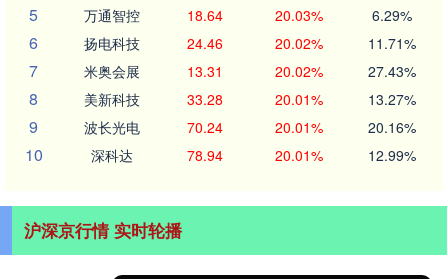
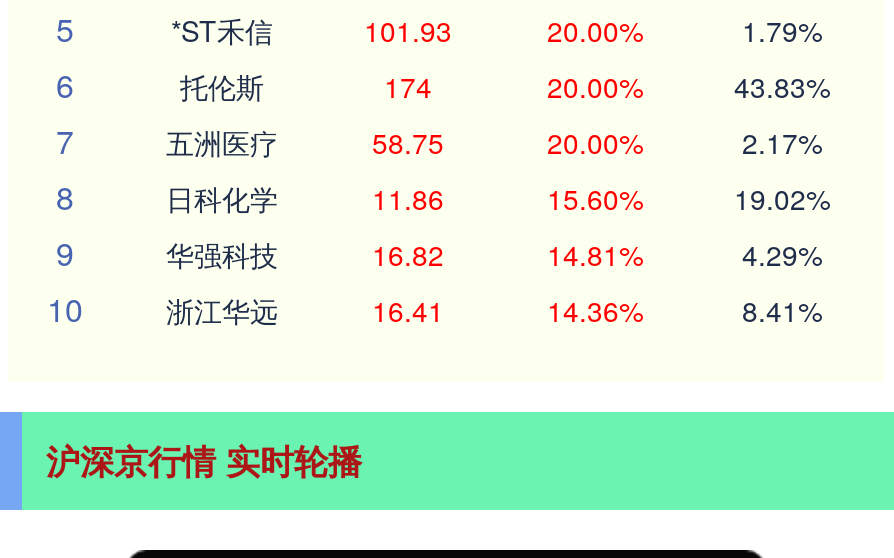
- 万通智控
- 18.64
- 20.03%
- 6.29%
+ *ST禾信
+ 101.93
+ 20.00%
+ 1.79%

- 扬电科技
- 24.46
- 20.02%
- 11.71%
+ 托伦斯
+ 174
+ 20.00%
+ 43.83%

- 米奥会展
- 13.31
- 20.02%
- 27.43%
+ 五洲医疗
+ 58.75
+ 20.00%
+ 2.17%

- 美新科技
- 33.28
- 20.01%
- 13.27%
+ 日科化学
+ 11.86
+ 15.60%
+ 19.02%

- 波长光电
- 70.24
- 20.01%
- 20.16%
+ 华强科技
+ 16.82
+ 14.81%
+ 4.29%

- 深科达
- 78.94
- 20.01%
- 12.99%
+ 浙江华远
+ 16.41
+ 14.36%
+ 8.41%
